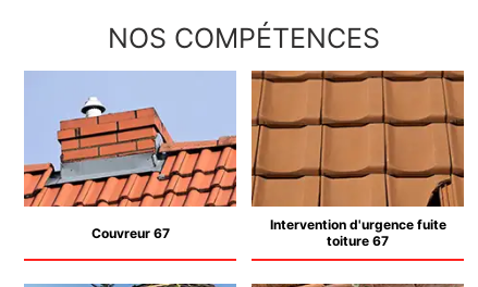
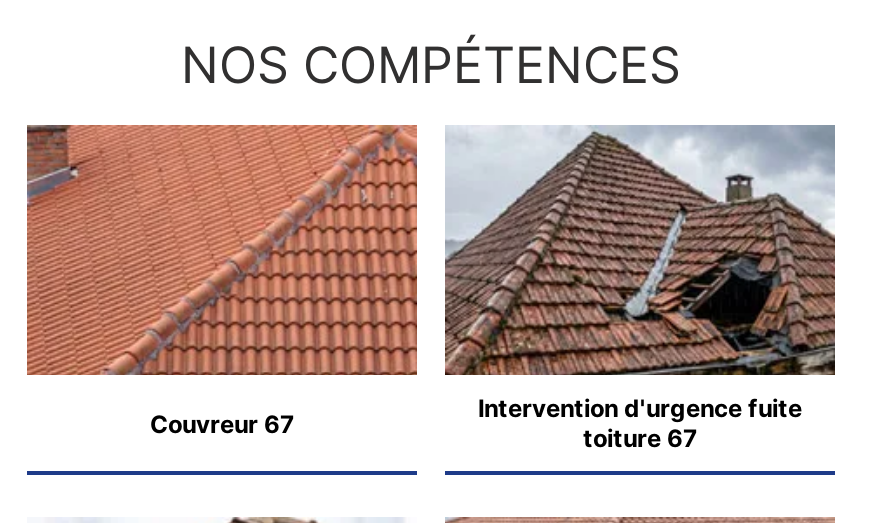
- [image]
+ [image]

- [image]
+ [image]
